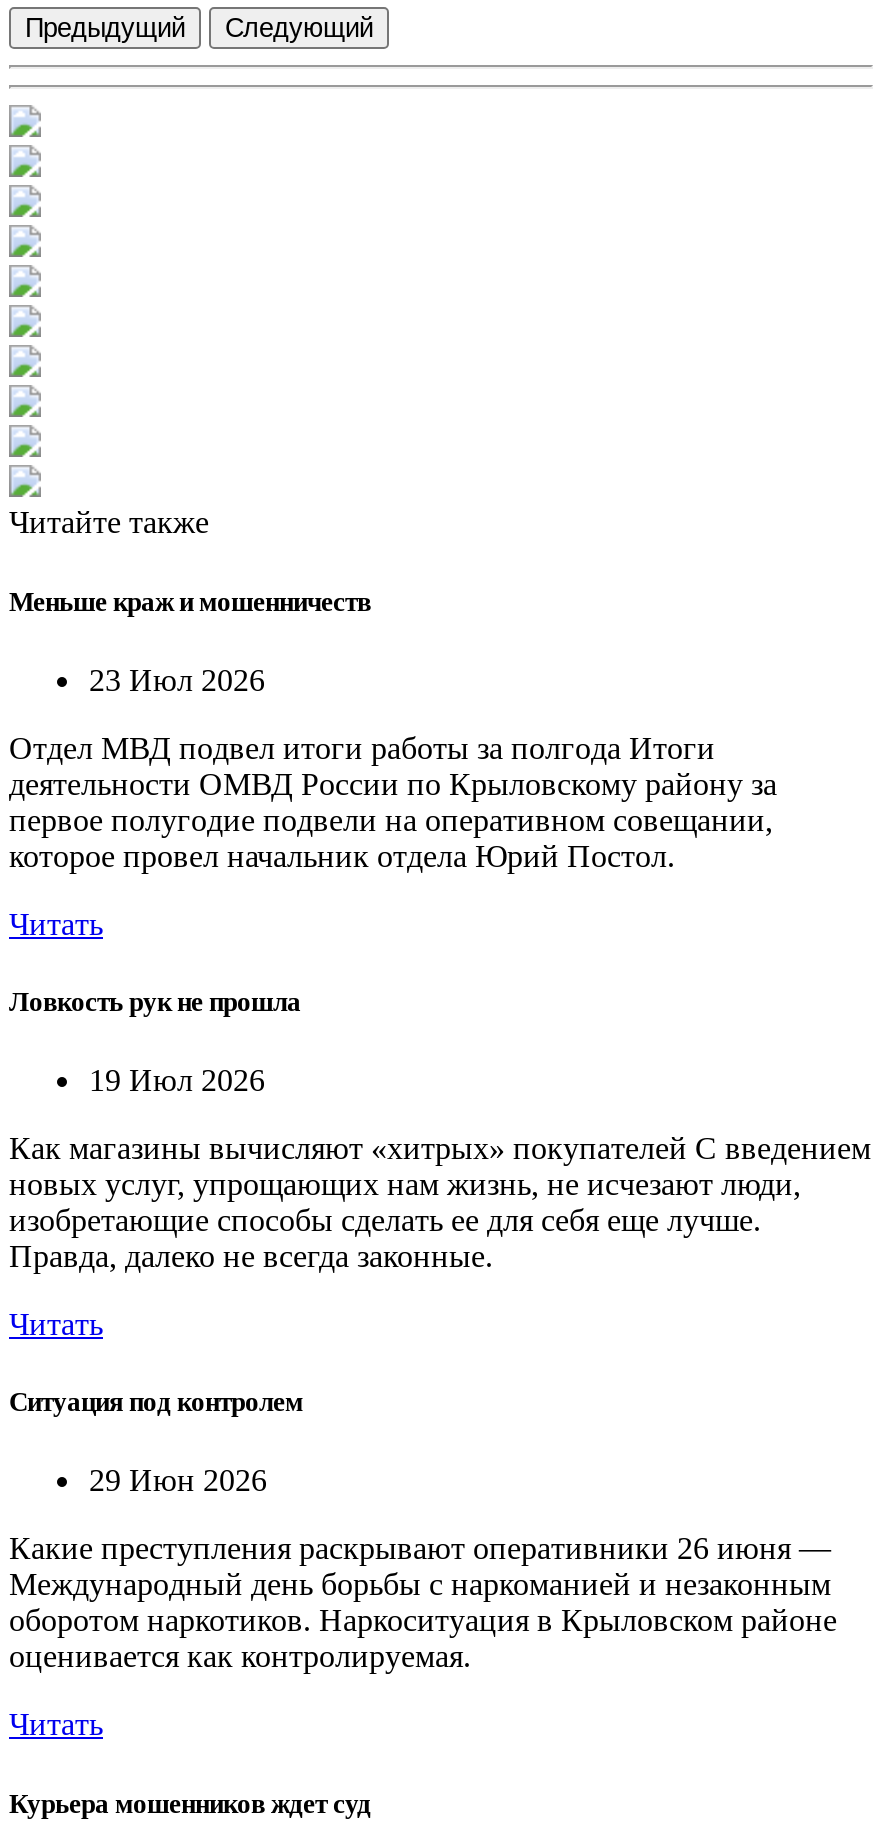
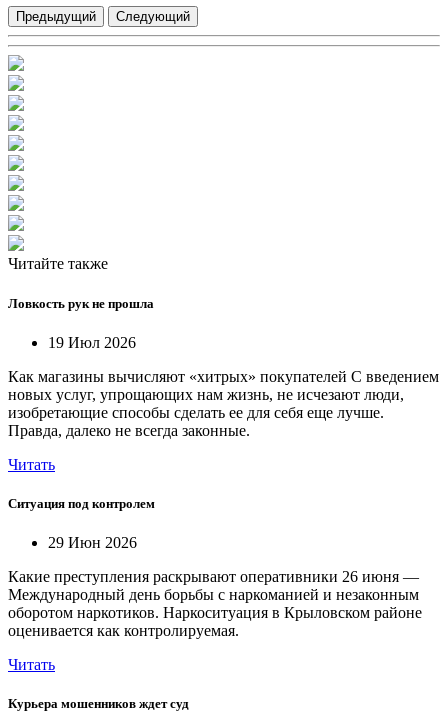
- Меньше краж и мошенничеств
- 23 Июл 2026
- Отдел МВД подвел итоги работы за полгода Итоги
- деятельности ОМВД России по Крыловскому району за
- первое полугодие подвели на оперативном совещании,
- которое провел начальник отдела Юрий Постол.
- Читать
